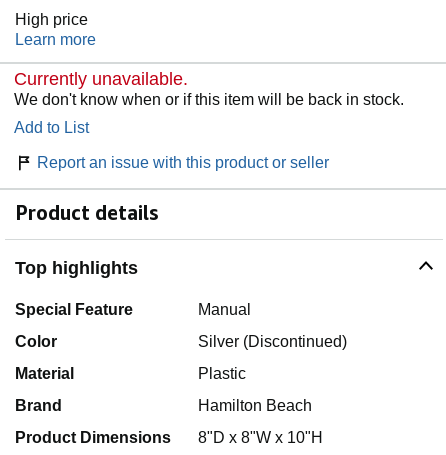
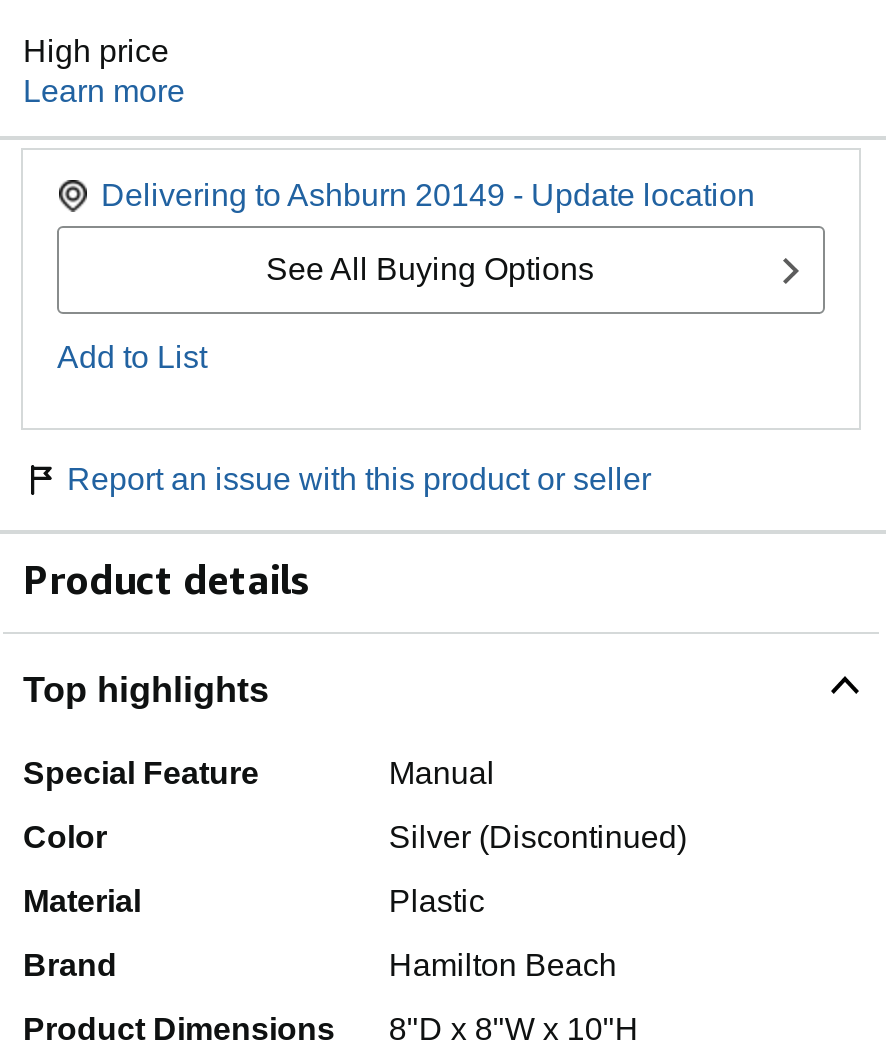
- Currently unavailable.
- We don't know when or if this item will be back in stock.
+ Delivering to Ashburn 20149 - Update location
+ See All Buying Options
